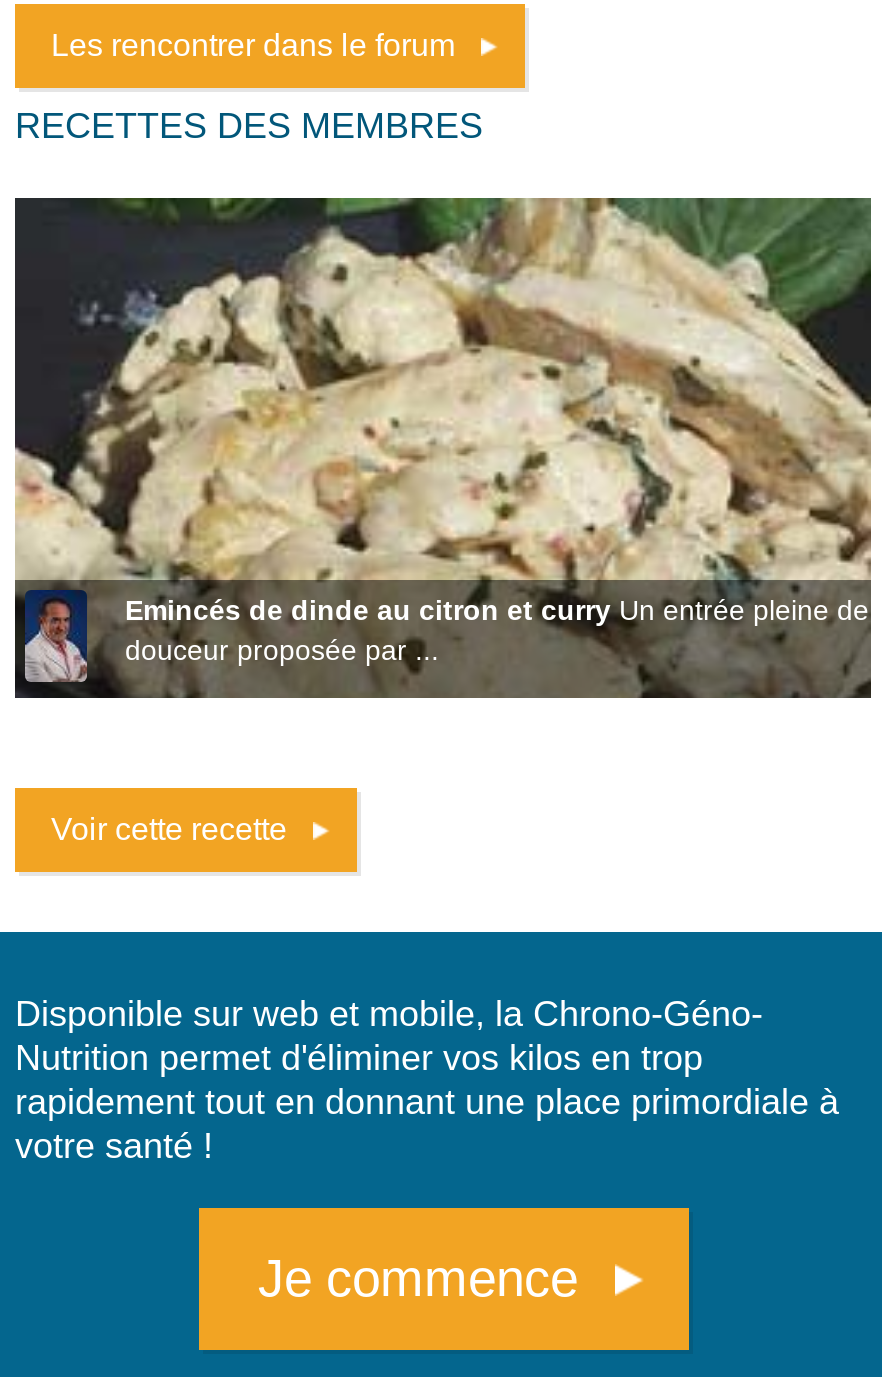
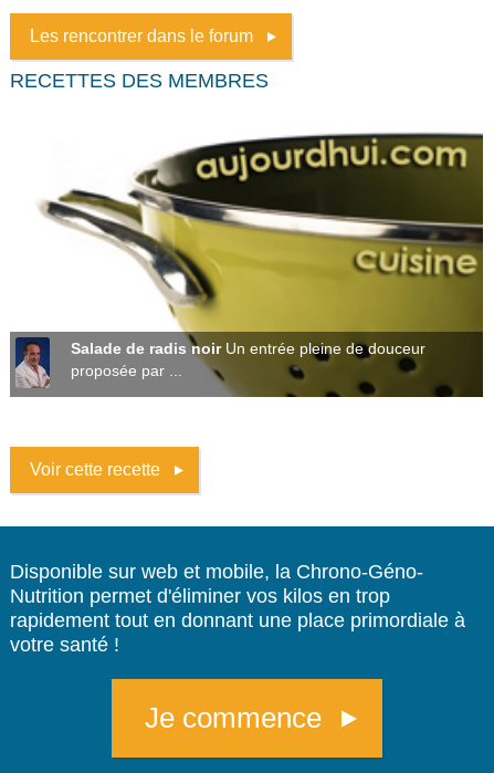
- [image]
- Emincés de dinde au citron et curry Un entrée pleine de
- douceur proposée par ...
+ [image]
+ Salade de radis noir Un entrée pleine de douceur
+ proposée par ...
